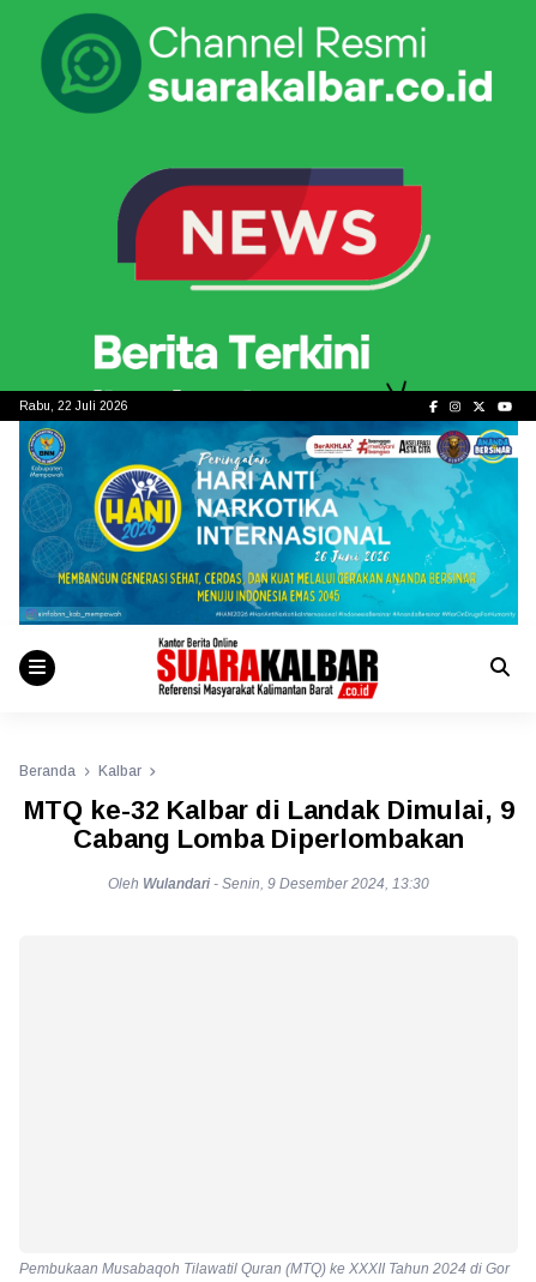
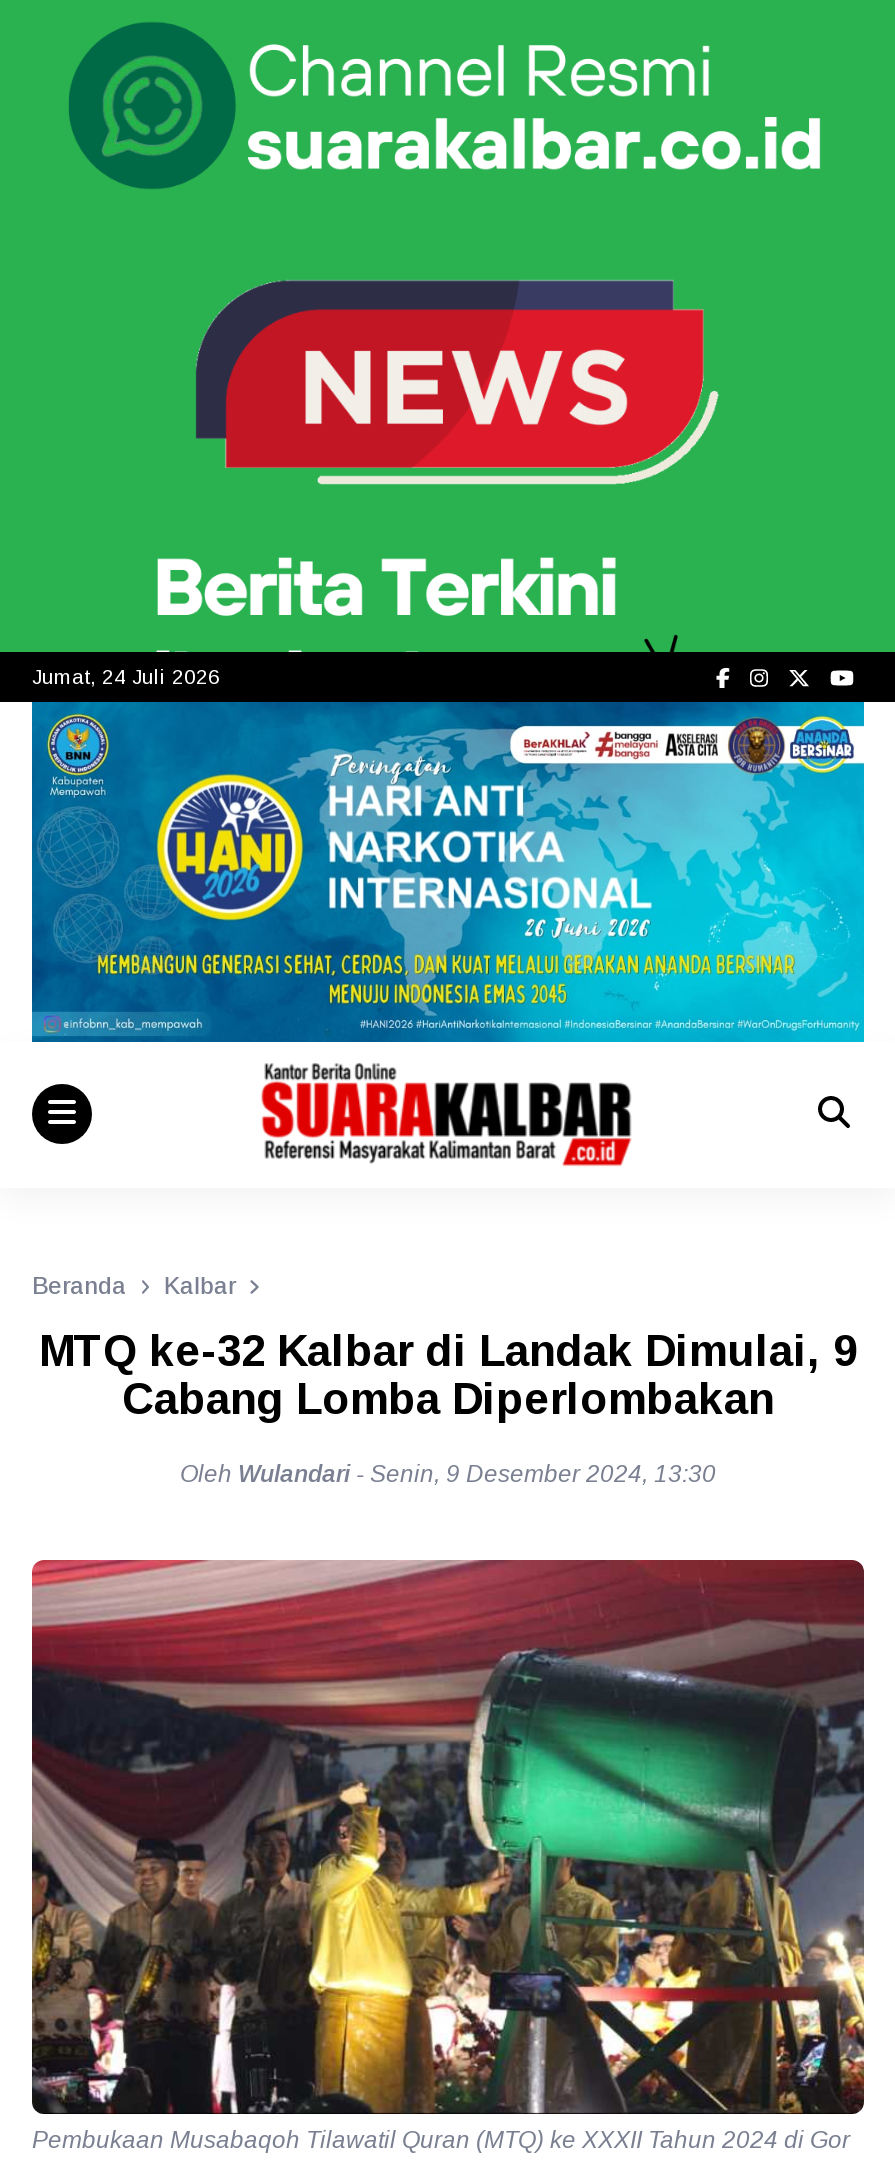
- Rabu, 22 Juli 2026
+ Jumat, 24 Juli 2026

+ [image]
